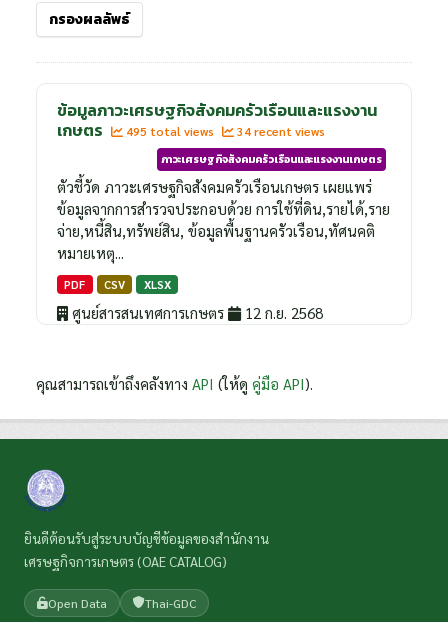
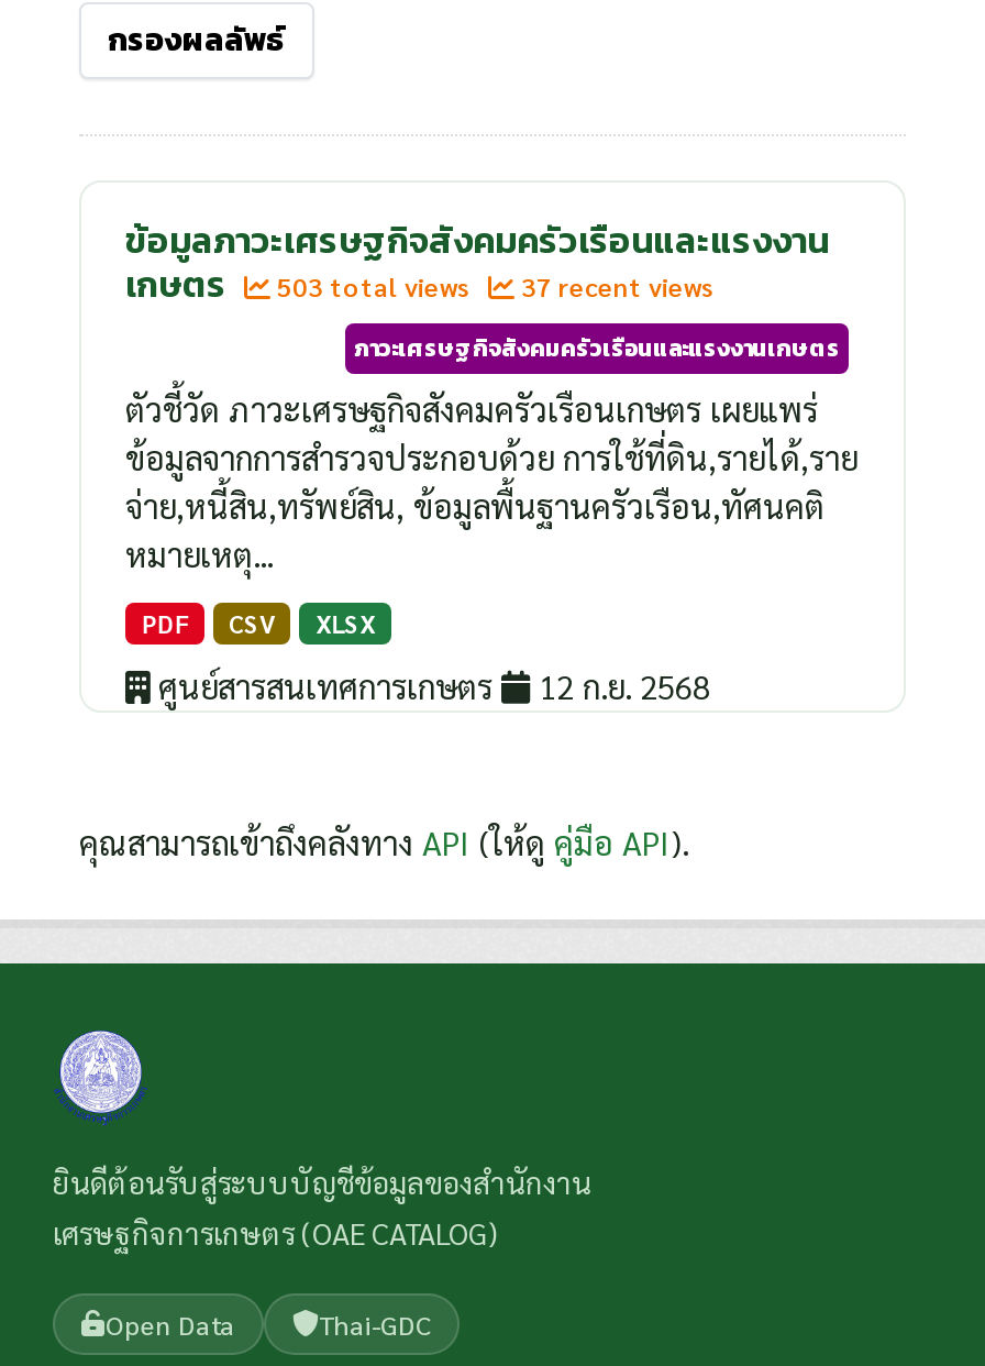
- 495 total views
+ 503 total views

- 34 recent views
+ 37 recent views
